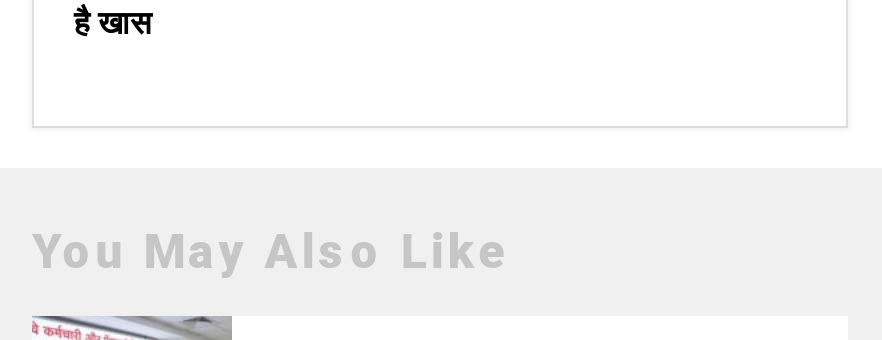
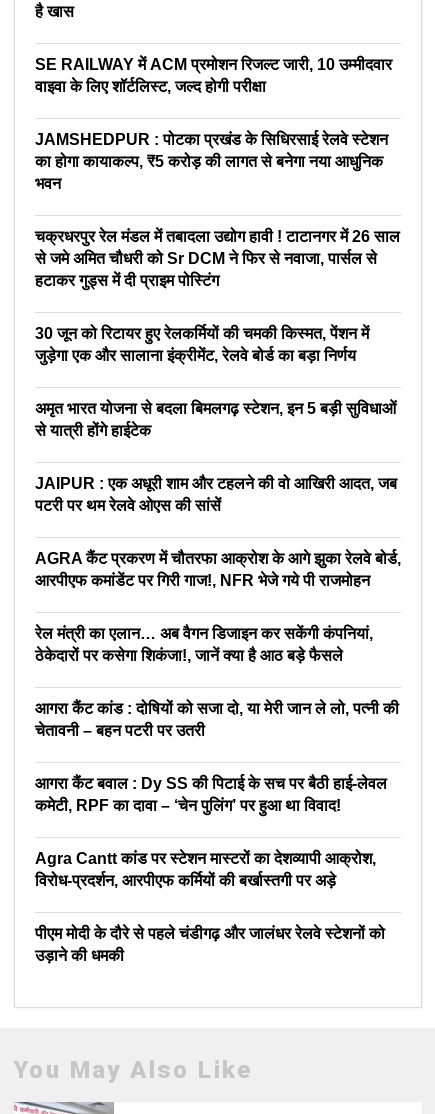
+ SE RAILWAY में ACM प्रमोशन रिजल्ट जारी, 10 उम्मीदवार
+ वाइवा के लिए शॉर्टलिस्ट, जल्द होगी परीक्षा
+ JAMSHEDPUR : पोटका प्रखंड के सिधिरसाई रेलवे स्टेशन
+ का होगा कायाकल्प, ₹5 करोड़ की लागत से बनेगा नया आधुनिक
+ भवन
+ चक्रधरपुर रेल मंडल में तबादला उद्योग हावी ! टाटानगर में 26 साल
+ से जमे अमित चौधरी को Sr DCM ने फिर से नवाजा, पार्सल से
+ हटाकर गुड्स में दी प्राइम पोस्टिंग
+ 30 जून को रिटायर हुए रेलकर्मियों की चमकी किस्मत, पेंशन में
+ जुड़ेगा एक और सालाना इंक्रीमेंट, रेलवे बोर्ड का बड़ा निर्णय
+ अमृत भारत योजना से बदला बिमलगढ़ स्टेशन, इन 5 बड़ी सुविधाओं
+ से यात्री होंगे हाईटेक
+ JAIPUR : एक अधूरी शाम और टहलने की वो आखिरी आदत, जब
+ पटरी पर थम रेलवे ओएस की सांसें
+ AGRA कैंट प्रकरण में चौतरफा आक्रोश के आगे झुका रेलवे बोर्ड,
+ आरपीएफ कमांडेंट पर गिरी गाज!, NFR भेजे गये पी राजमोहन
+ रेल मंत्री का एलान… अब वैगन डिजाइन कर सकेंगी कंपनियां,
+ ठेकेदारों पर कसेगा शिकंजा!, जानें क्या है आठ बड़े फैसले
+ आगरा कैंट कांड : दोषियों को सजा दो, या मेरी जान ले लो, पत्नी की
+ चेतावनी – बहन पटरी पर उतरी
+ आगरा कैंट बवाल : Dy SS की पिटाई के सच पर बैठी हाई-लेवल
+ कमेटी, RPF का दावा – ‘चेन पुलिंग’ पर हुआ था विवाद!
+ Agra Cantt कांड पर स्टेशन मास्टरों का देशव्यापी आक्रोश,
+ विरोध-प्रदर्शन, आरपीएफ कर्मियों की बर्खास्तगी पर अड़े
+ पीएम मोदी के दौरे से पहले चंडीगढ़ और जालंधर रेलवे स्टेशनों को
+ उड़ाने की धमकी
